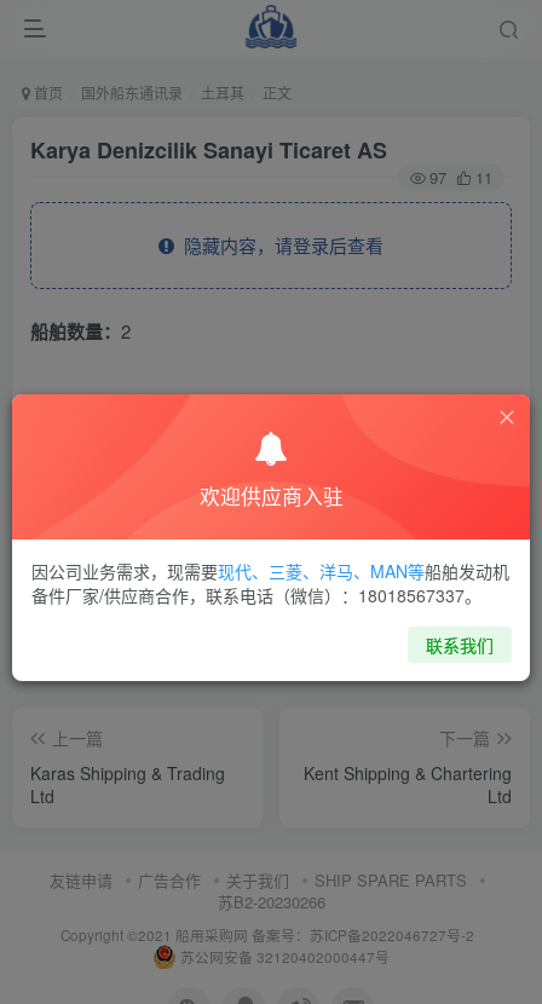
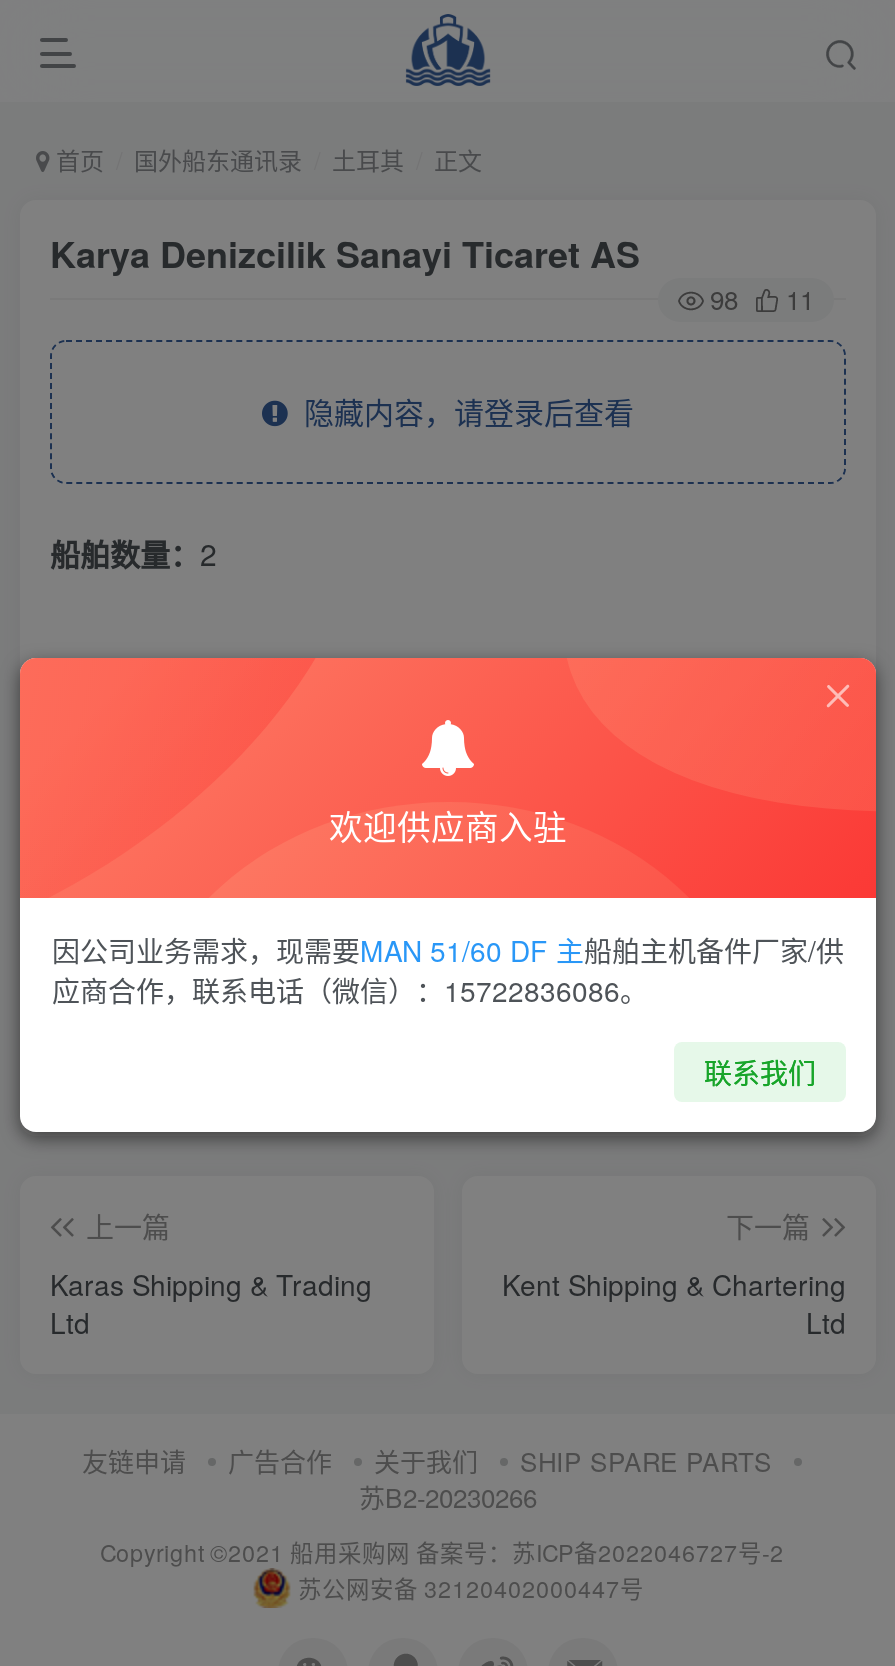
- 97 11
+ 98 11

- 因公司业务需求，现需要现代、三菱、洋马、MAN等船舶发动机
- 备件厂家/供应商合作，联系电话（微信）：18018567337。
+ 因公司业务需求，现需要MAN 51/60 DF 主船舶主机备件厂家/供
+ 应商合作，联系电话（微信）：15722836086。
